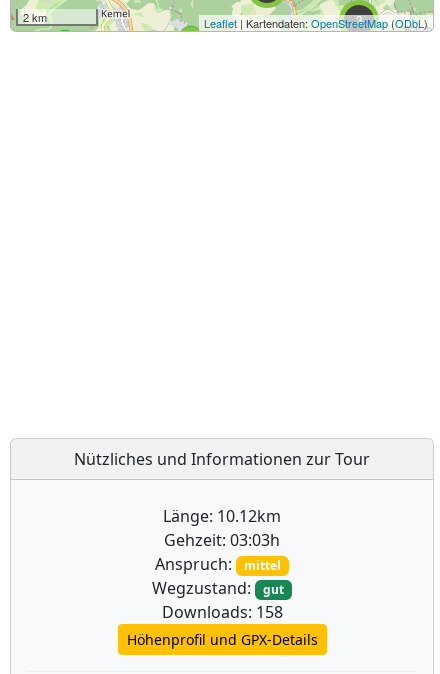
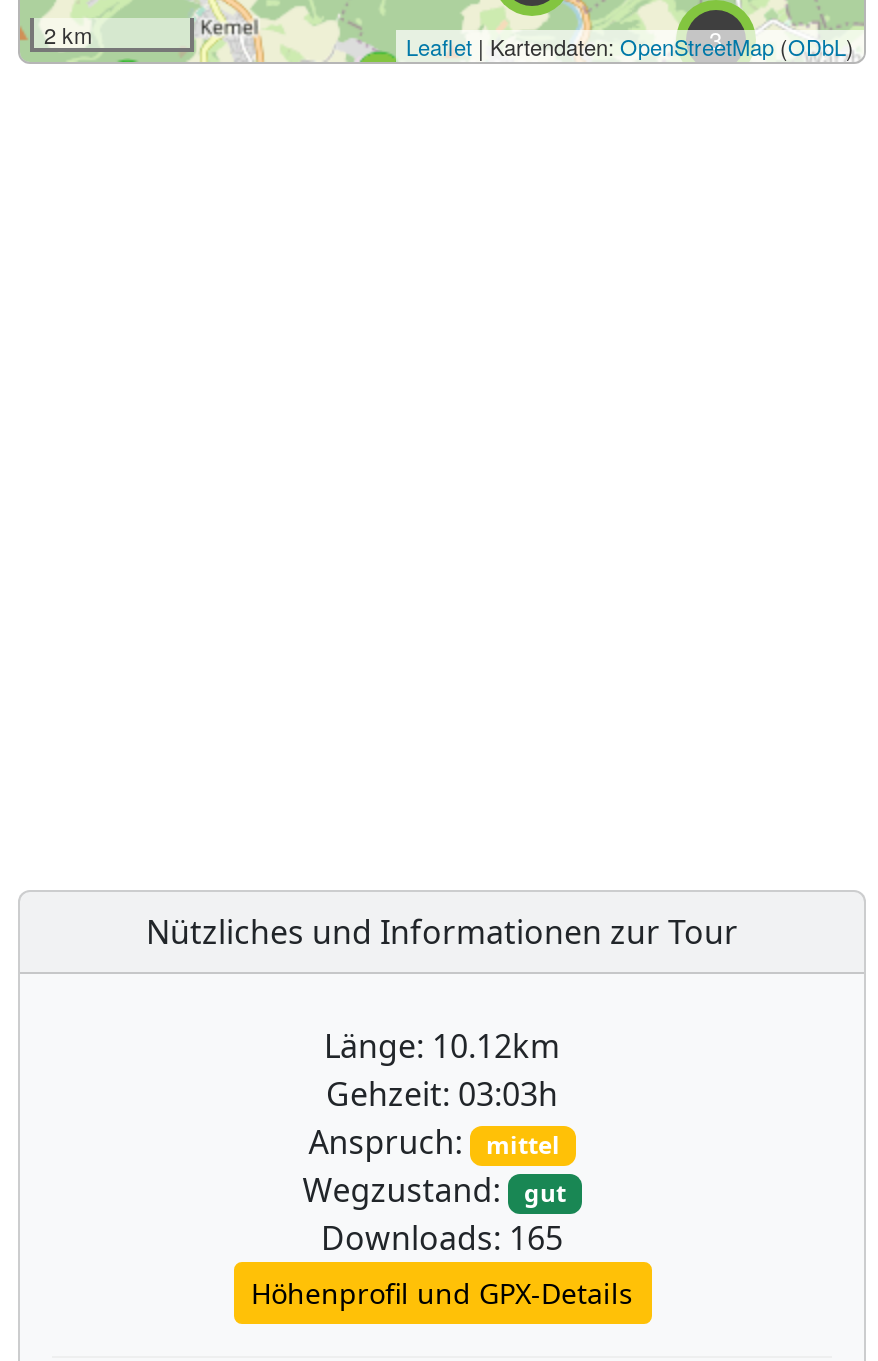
- Downloads: 158
+ Downloads: 165
